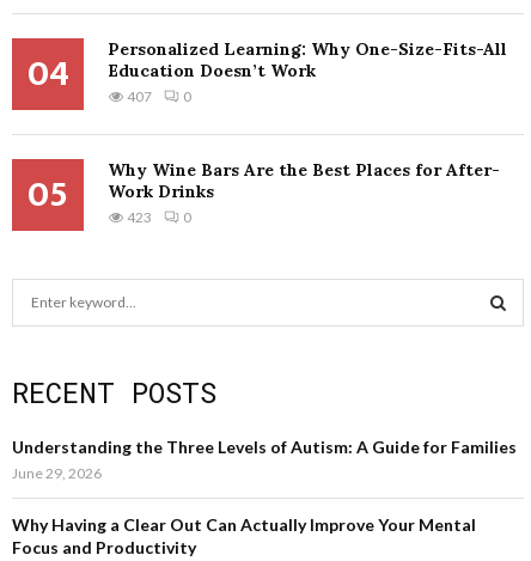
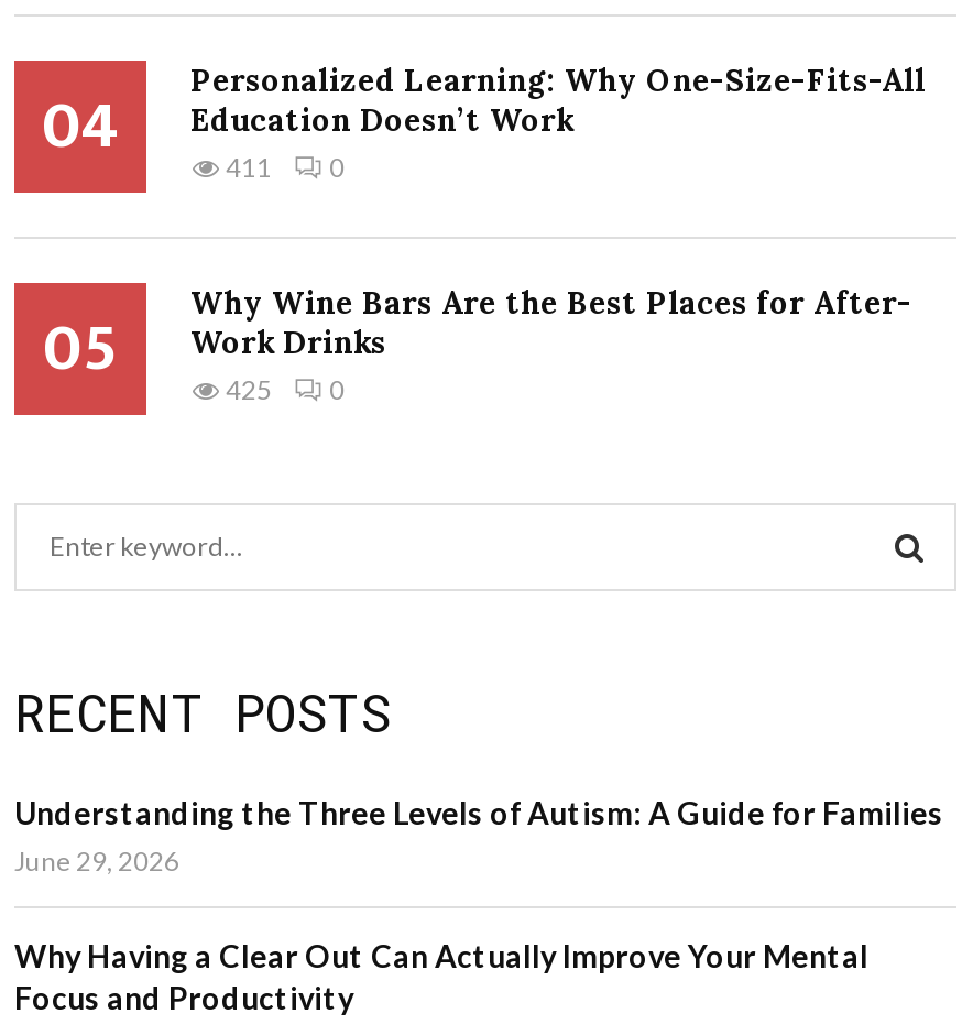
- 407 0
+ 411 0

- 423 0
+ 425 0
